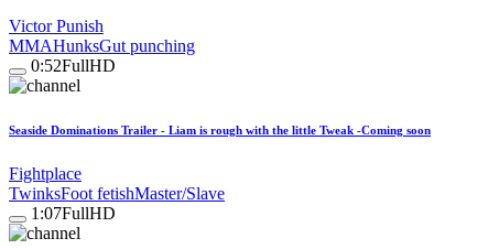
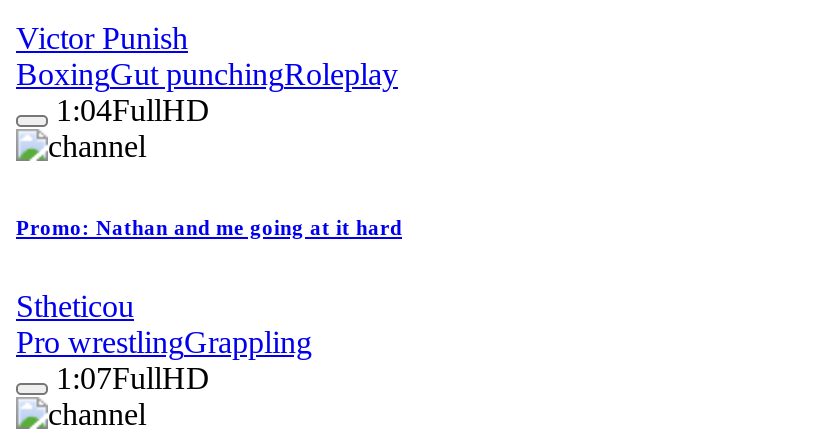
- MMAHunksGut punching
- 0:52FullHD
+ BoxingGut punchingRoleplay
+ 1:04FullHD

- Seaside Dominations Trailer - Liam is rough with the little Tweak -Coming soon
+ Promo: Nathan and me going at it hard

- Fightplace
- TwinksFoot fetishMaster/Slave
+ Stheticou
+ Pro wrestlingGrappling
